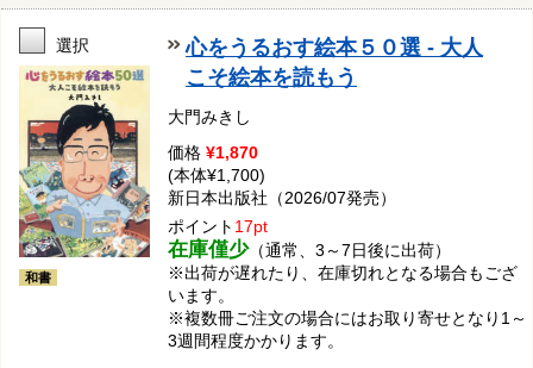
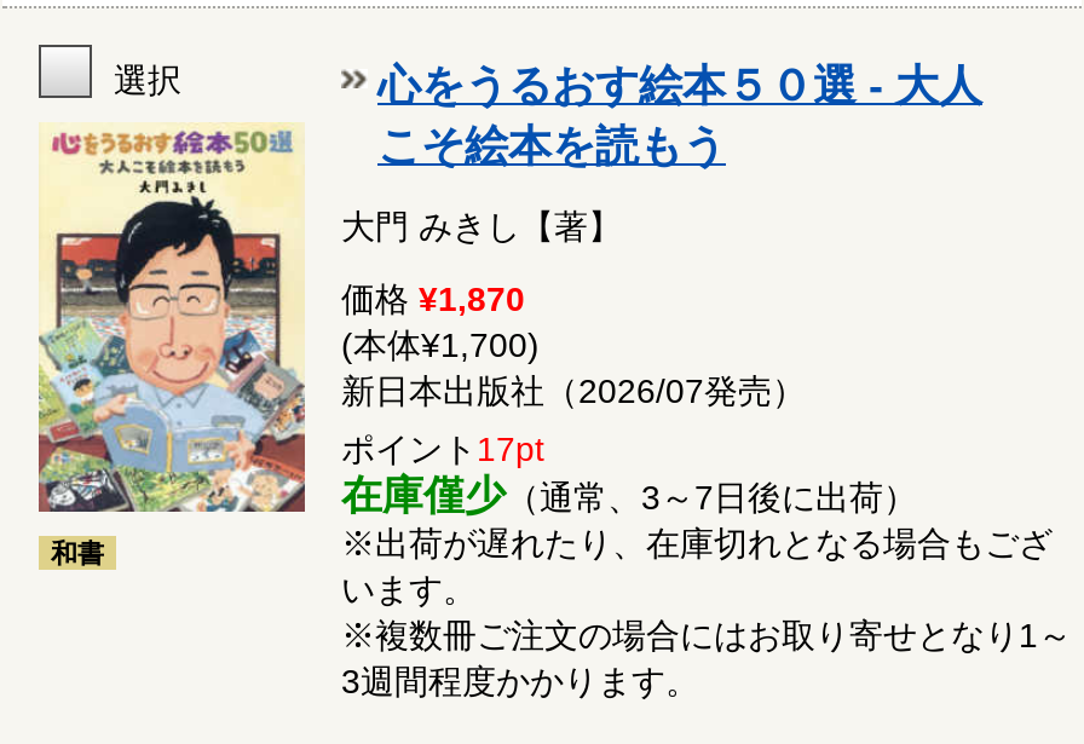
- 大門みきし
+ 大門 みきし【著】
